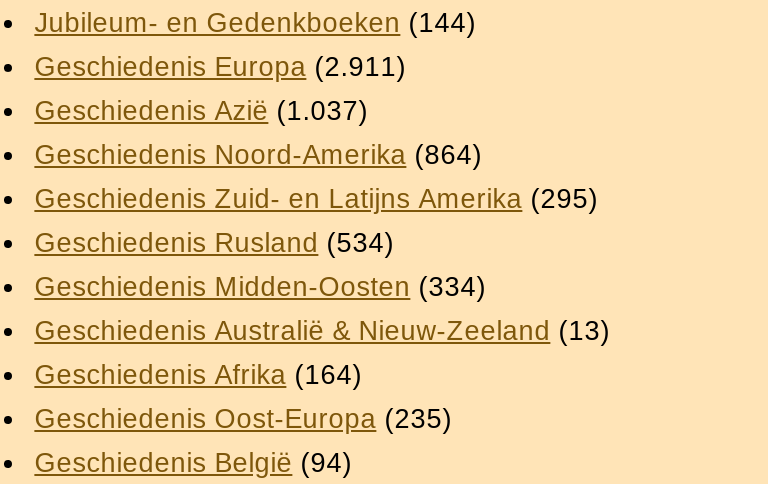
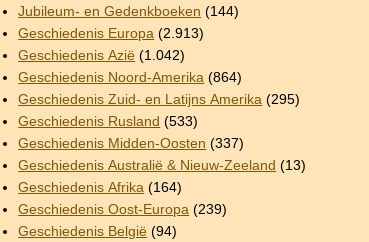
- Geschiedenis Europa (2.911)
+ Geschiedenis Europa (2.913)

- Geschiedenis Azië (1.037)
+ Geschiedenis Azië (1.042)

- Geschiedenis Rusland (534)
+ Geschiedenis Rusland (533)

- Geschiedenis Midden-Oosten (334)
+ Geschiedenis Midden-Oosten (337)

- Geschiedenis Oost-Europa (235)
+ Geschiedenis Oost-Europa (239)
